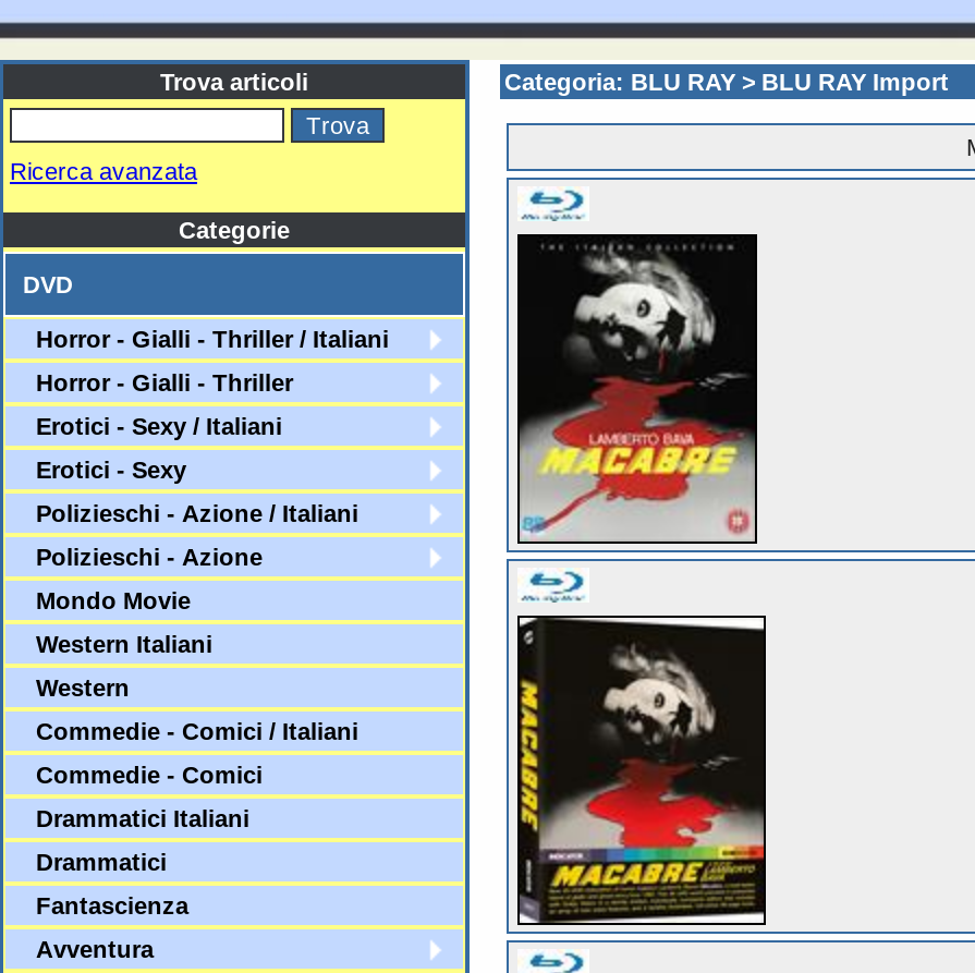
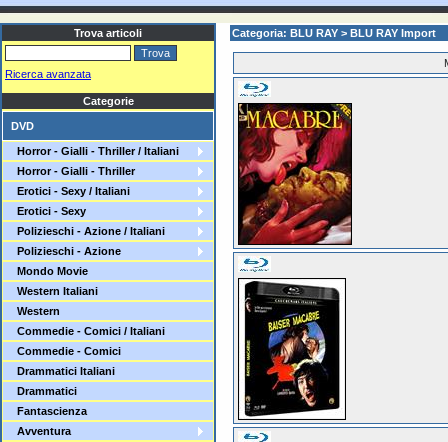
- [image]
+ [image]

- [image]
+ [image]
